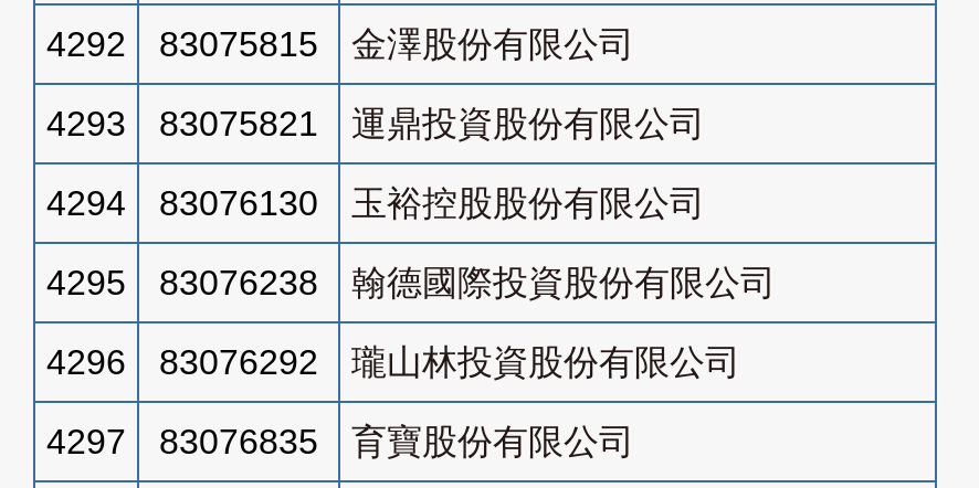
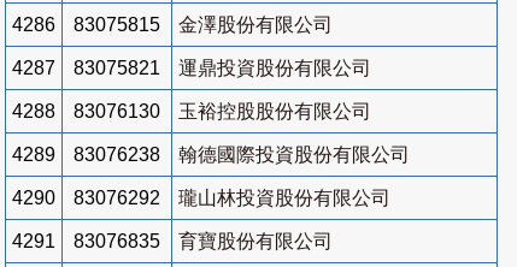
- 4292 83075815 金澤股份有限公司
+ 4286 83075815 金澤股份有限公司

- 4293 83075821 運鼎投資股份有限公司
+ 4287 83075821 運鼎投資股份有限公司

- 4294 83076130 玉裕控股股份有限公司
+ 4288 83076130 玉裕控股股份有限公司

- 4295 83076238 翰德國際投資股份有限公司
+ 4289 83076238 翰德國際投資股份有限公司

- 4296 83076292 瓏山林投資股份有限公司
+ 4290 83076292 瓏山林投資股份有限公司

- 4297 83076835 育寶股份有限公司
+ 4291 83076835 育寶股份有限公司
